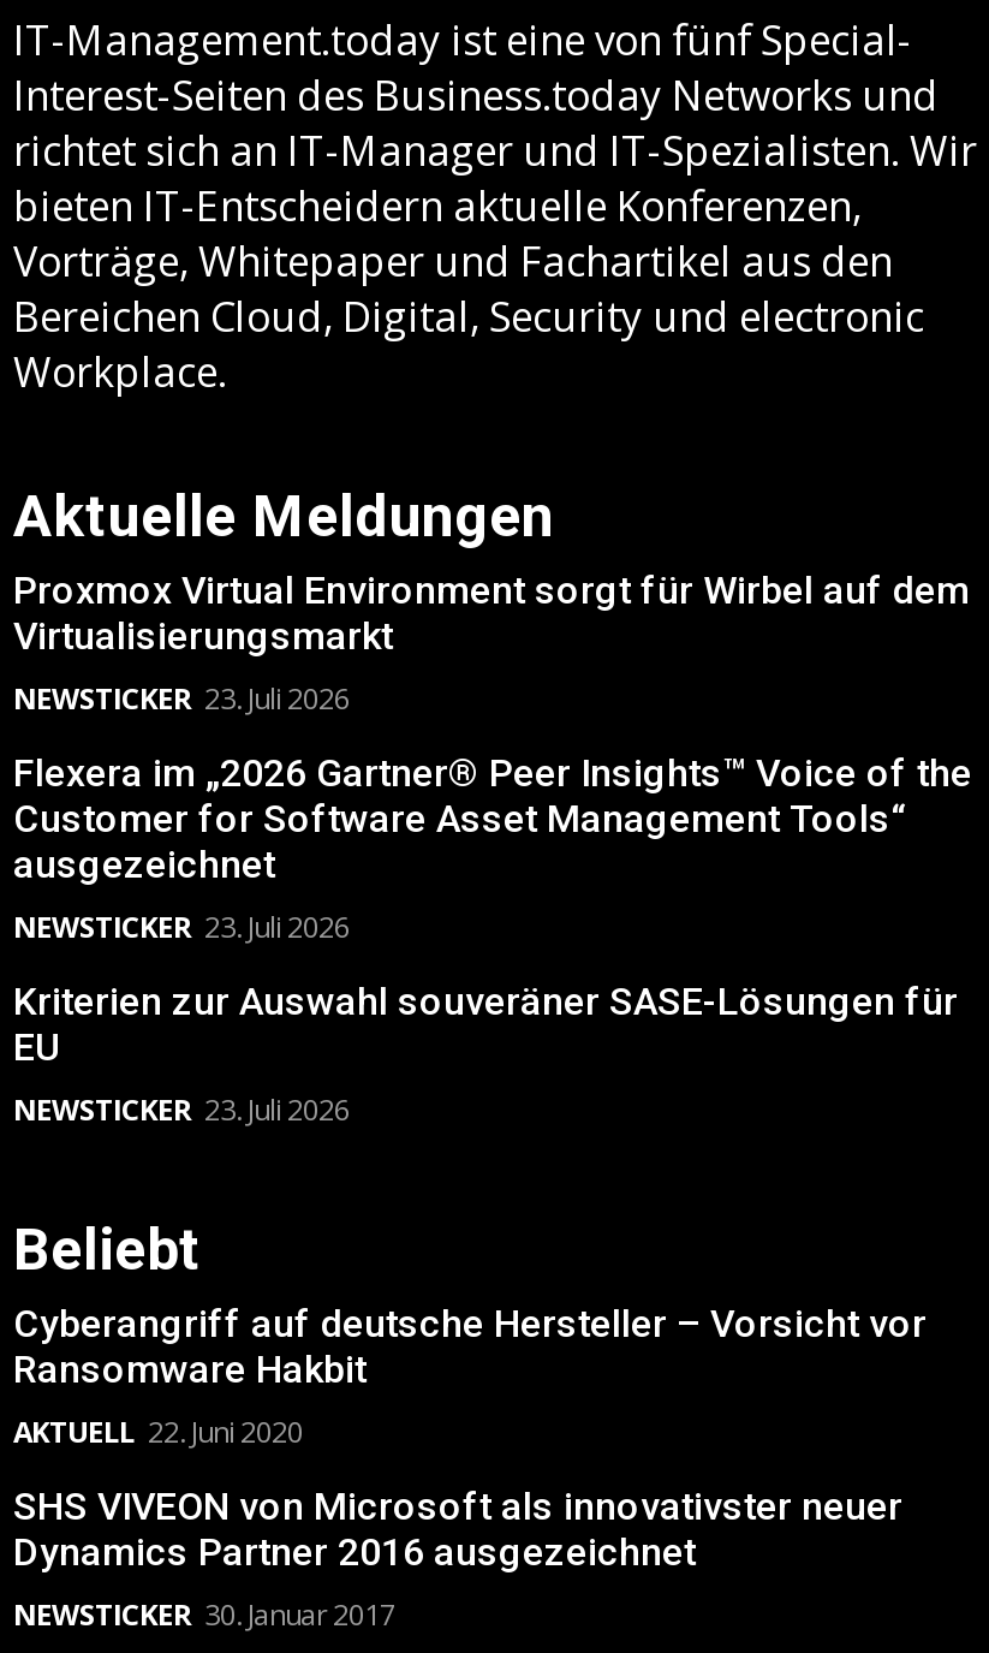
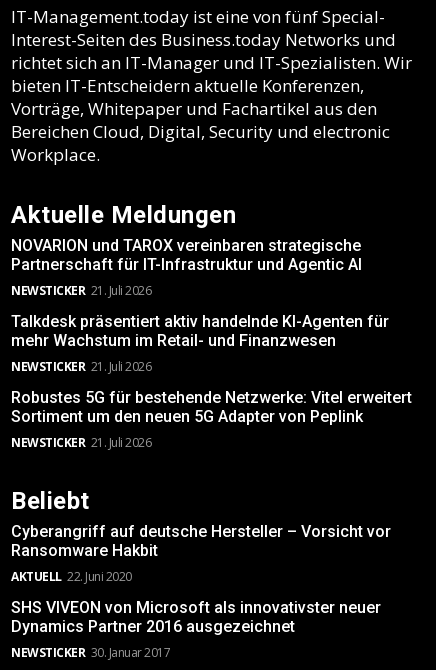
- Proxmox Virtual Environment sorgt für Wirbel auf dem
- Virtualisierungsmarkt
- NEWSTICKER 23. Juli 2026
+ NOVARION und TAROX vereinbaren strategische
+ Partnerschaft für IT-Infrastruktur und Agentic AI
+ NEWSTICKER 21. Juli 2026

- Flexera im „2026 Gartner® Peer Insights™ Voice of the
- Customer for Software Asset Management Tools“
- ausgezeichnet
- NEWSTICKER 23. Juli 2026
+ Talkdesk präsentiert aktiv handelnde KI-Agenten für
+ mehr Wachstum im Retail- und Finanzwesen
+ NEWSTICKER 21. Juli 2026

- Kriterien zur Auswahl souveräner SASE-Lösungen für
- EU
- NEWSTICKER 23. Juli 2026
+ Robustes 5G für bestehende Netzwerke: Vitel erweitert
+ Sortiment um den neuen 5G Adapter von Peplink
+ NEWSTICKER 21. Juli 2026
